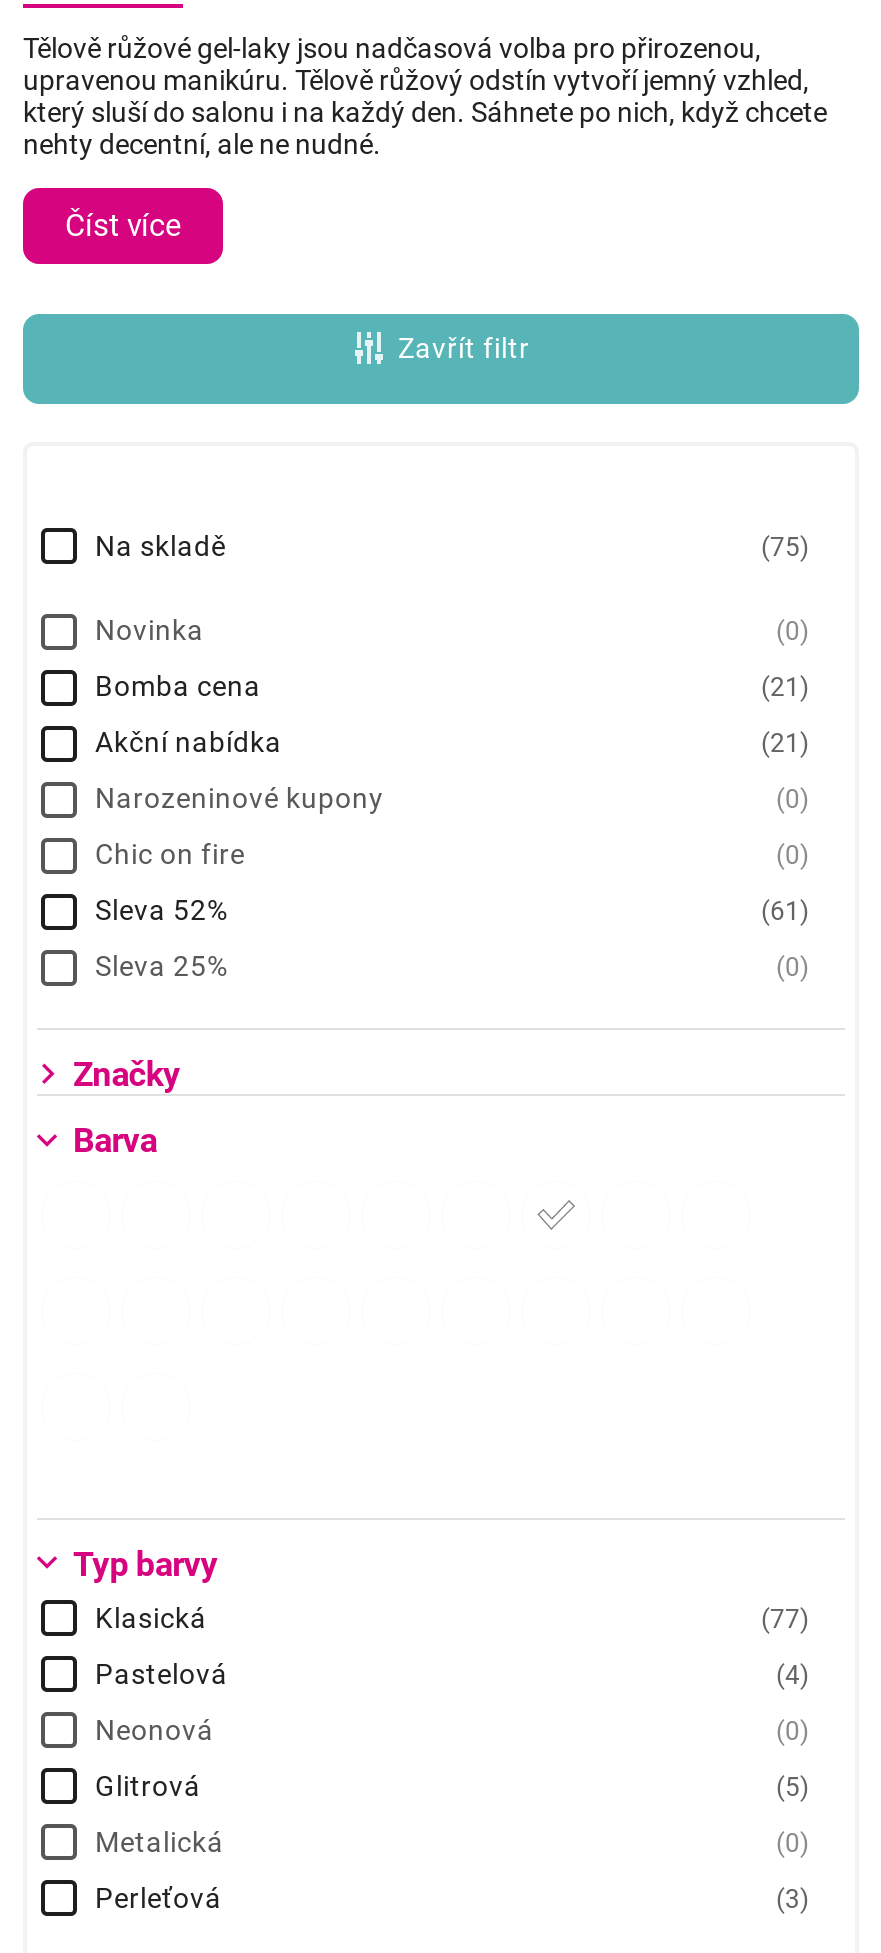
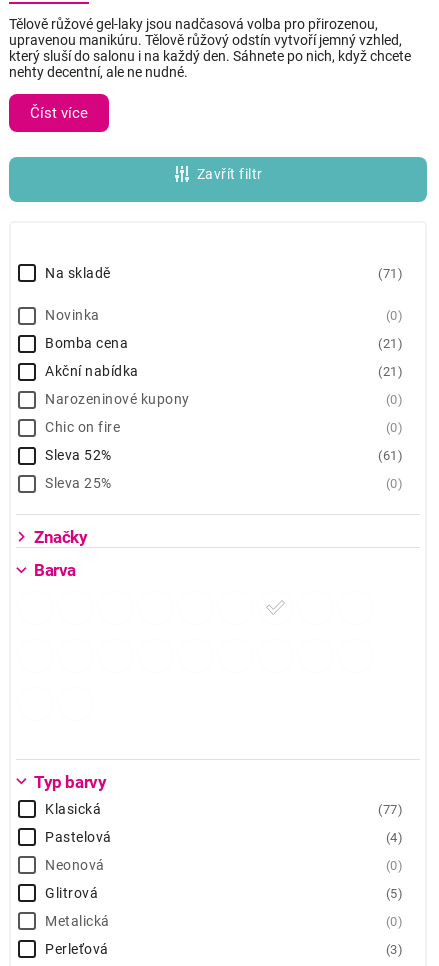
- 75
+ 71
